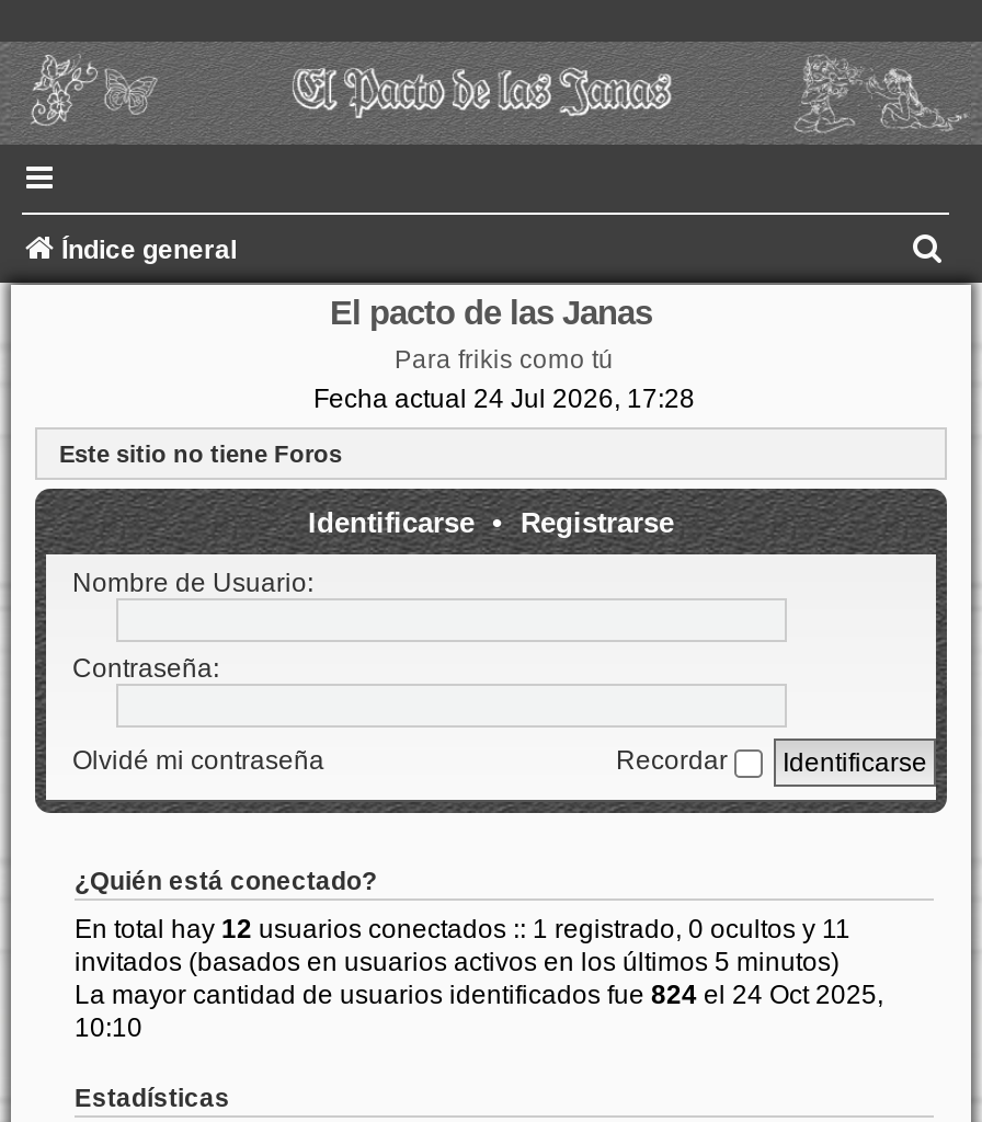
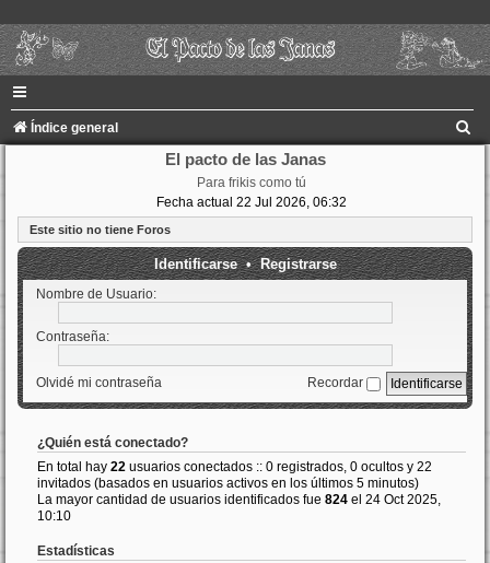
- Fecha actual 24 Jul 2026, 17:28
+ Fecha actual 22 Jul 2026, 06:32

- En total hay 12 usuarios conectados :: 1 registrado, 0 ocultos y 11
+ En total hay 22 usuarios conectados :: 0 registrados, 0 ocultos y 22
